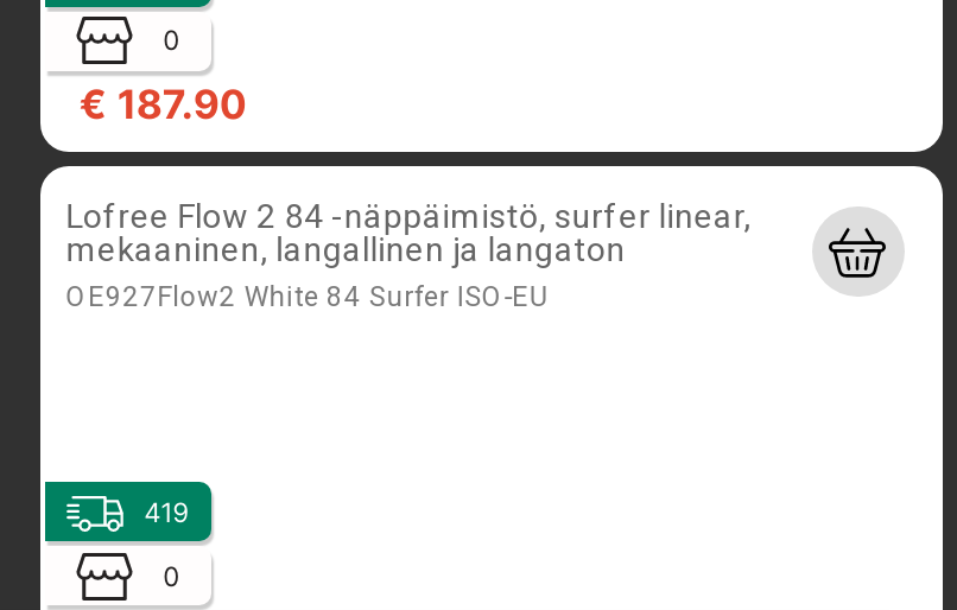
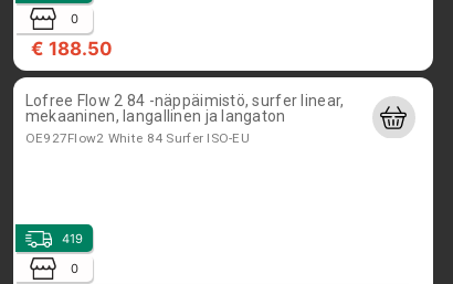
- € 187.90
+ € 188.50
